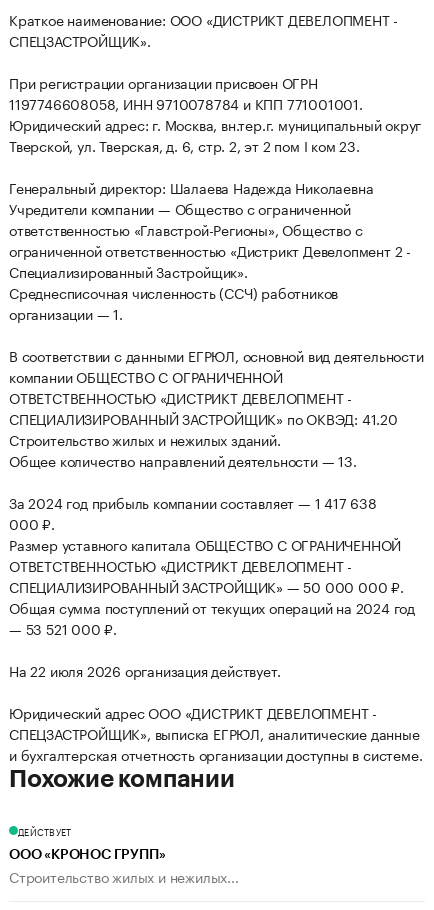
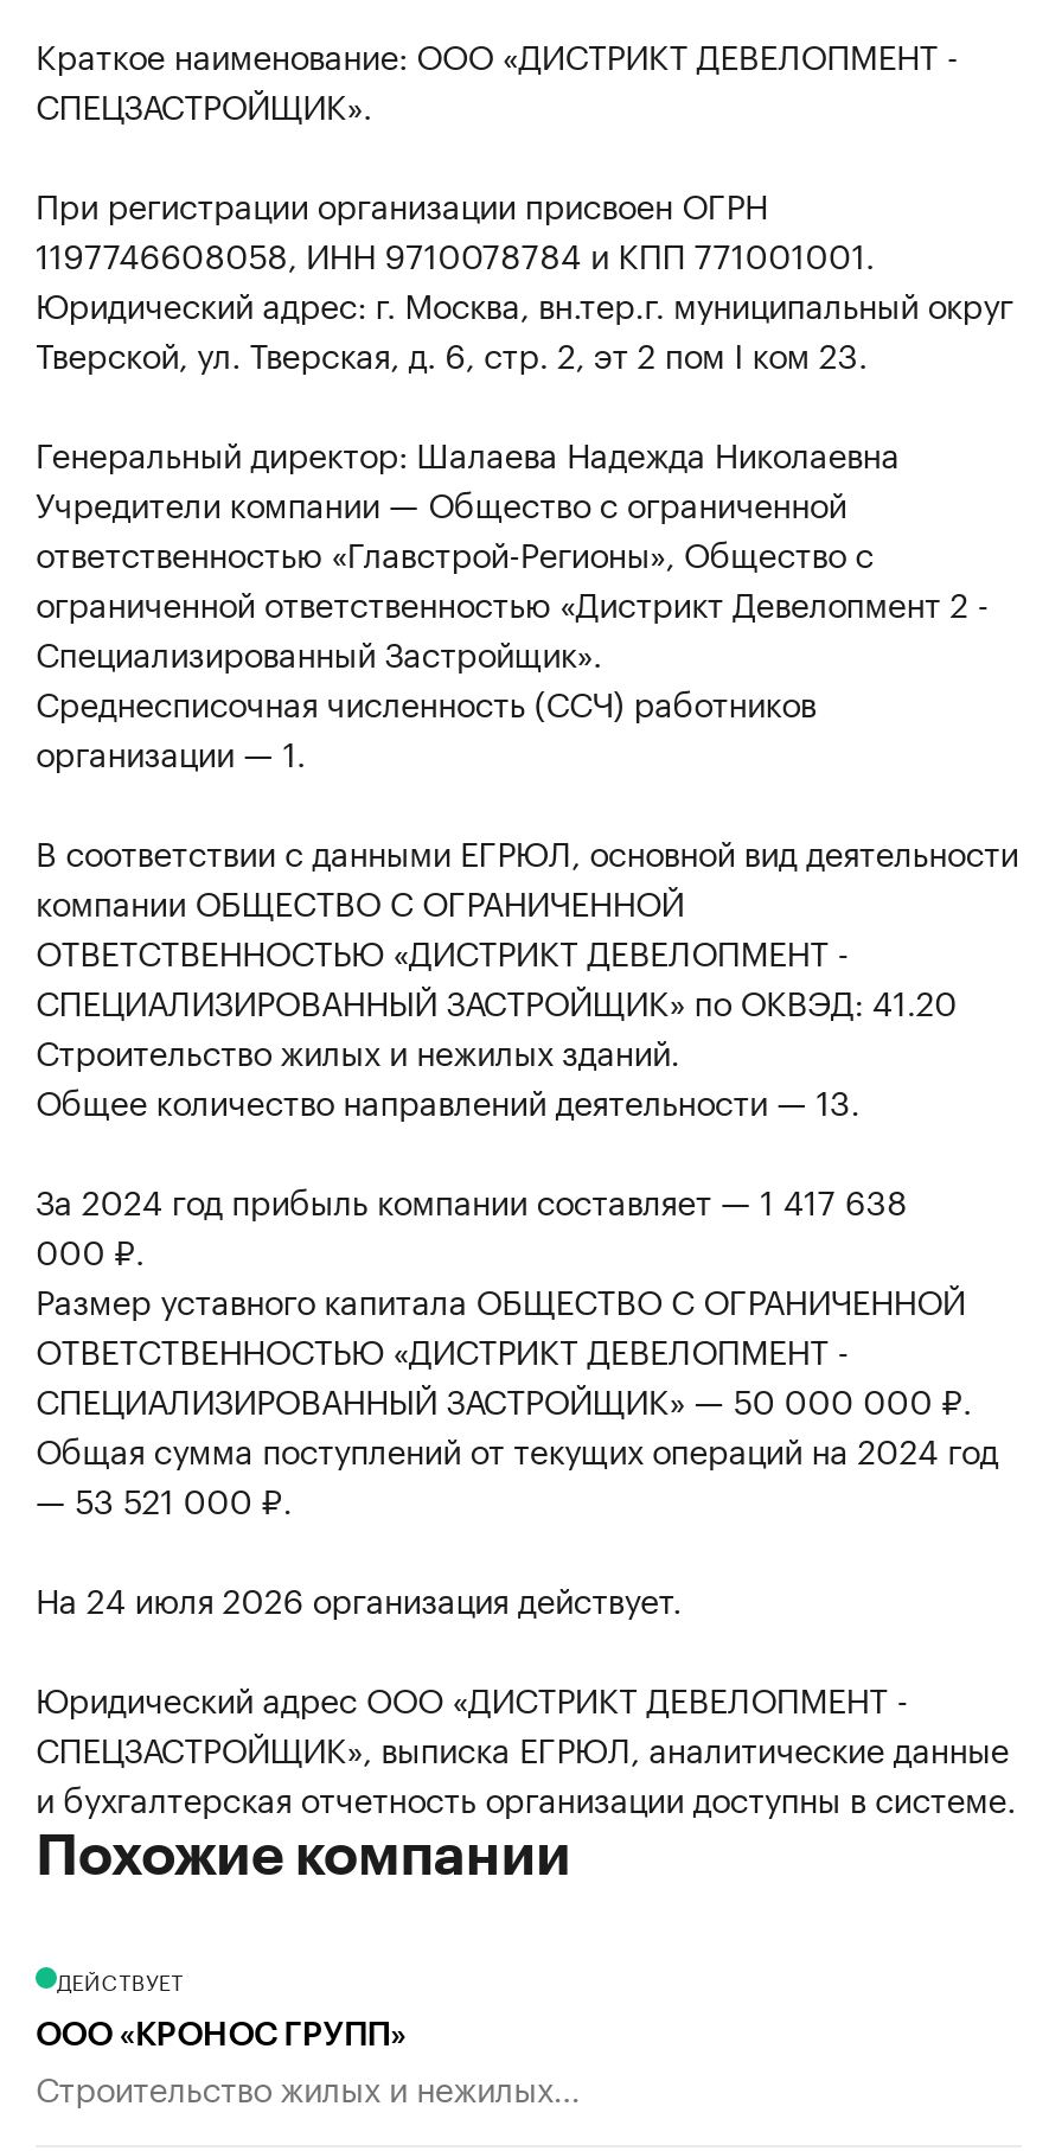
- На 22 июля 2026 организация действует.
+ На 24 июля 2026 организация действует.
